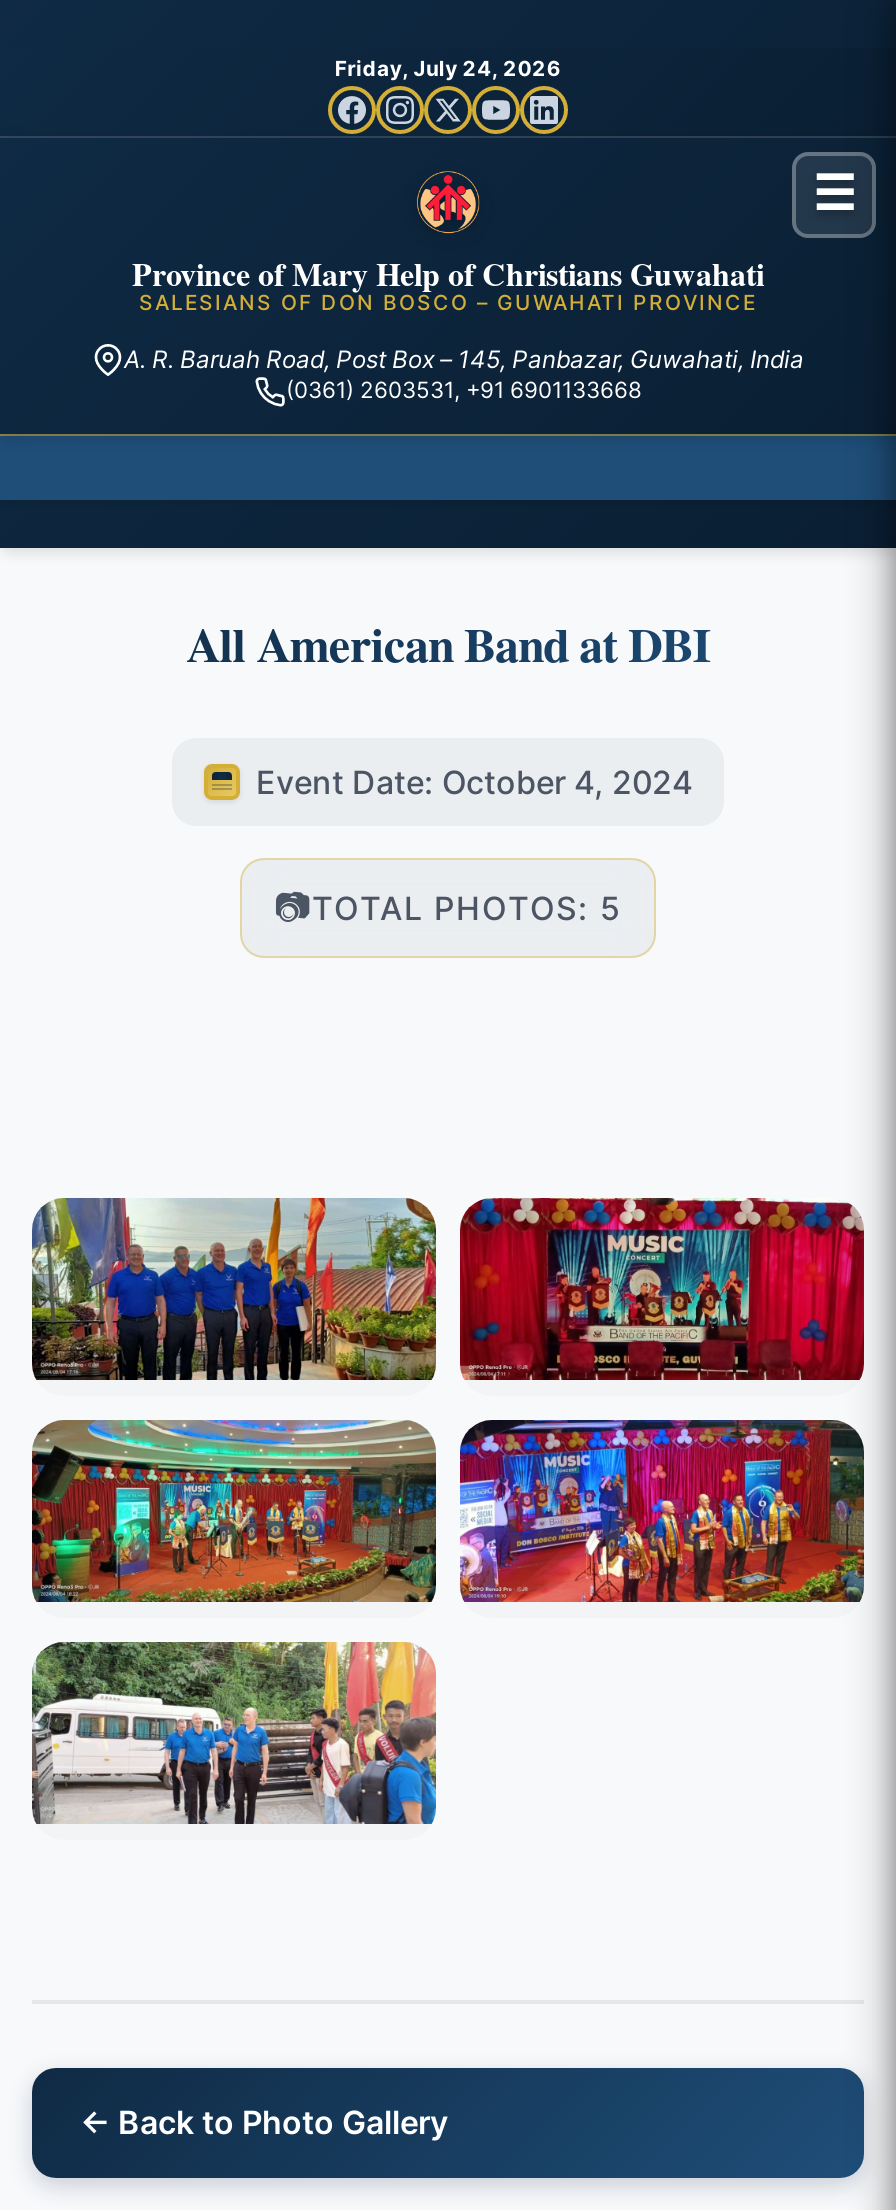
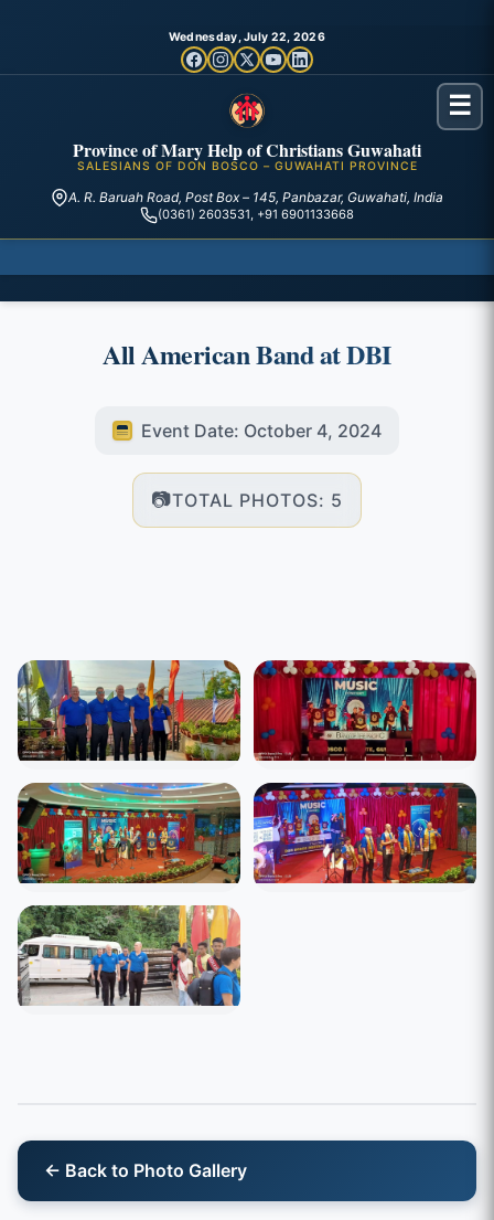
- Friday, July 24, 2026
+ Wednesday, July 22, 2026
